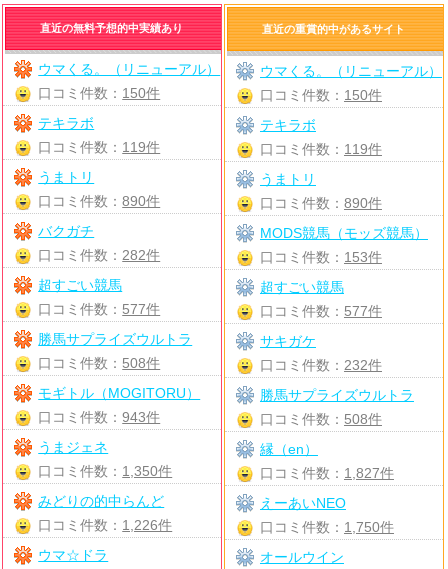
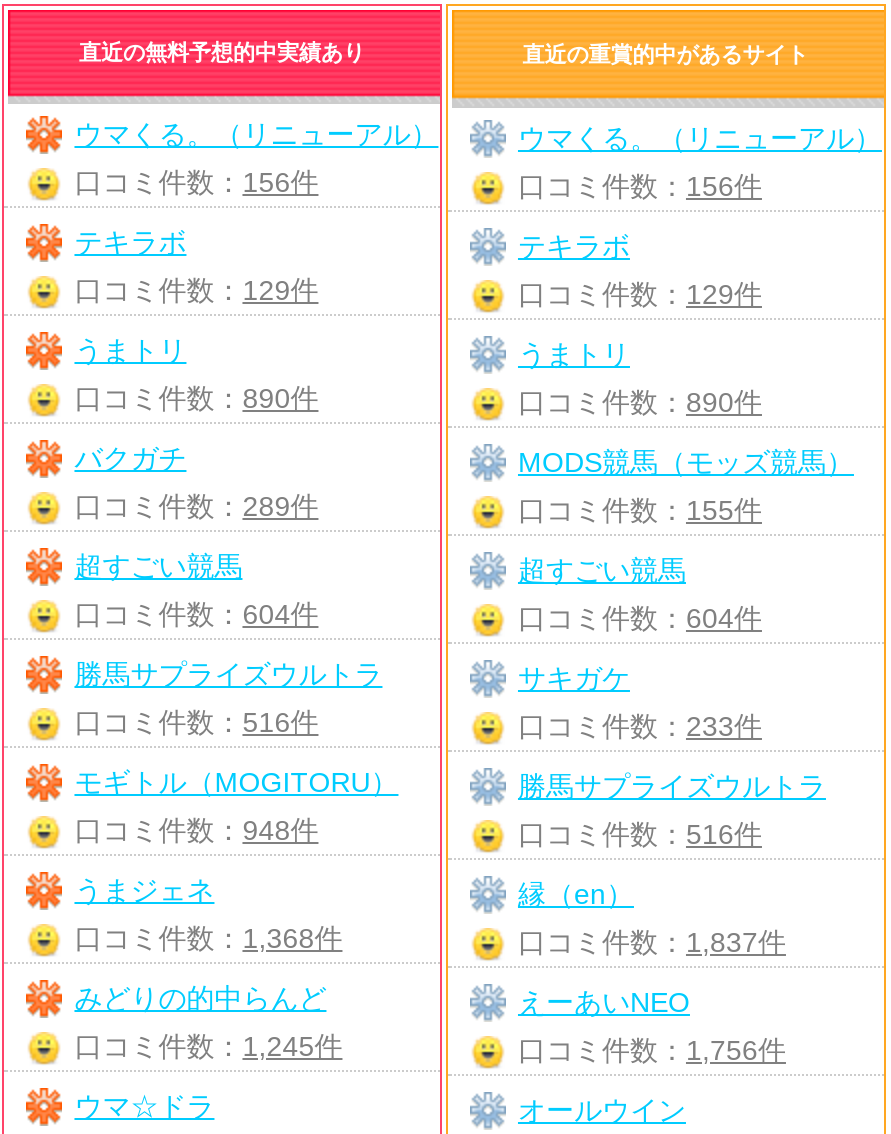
- 口コミ件数：150件
+ 口コミ件数：156件

- 口コミ件数：150件
+ 口コミ件数：156件

- 口コミ件数：119件
+ 口コミ件数：129件

- 口コミ件数：119件
+ 口コミ件数：129件

- 口コミ件数：282件
+ 口コミ件数：289件

- 口コミ件数：153件
+ 口コミ件数：155件

- 口コミ件数：577件
+ 口コミ件数：604件

- 口コミ件数：577件
+ 口コミ件数：604件

- 口コミ件数：508件
+ 口コミ件数：516件

- 口コミ件数：232件
+ 口コミ件数：233件

- 口コミ件数：943件
+ 口コミ件数：948件

- 口コミ件数：508件
+ 口コミ件数：516件

- 口コミ件数：1,350件
+ 口コミ件数：1,368件

- 口コミ件数：1,827件
+ 口コミ件数：1,837件

- 口コミ件数：1,226件
+ 口コミ件数：1,245件

- 口コミ件数：1,750件
+ 口コミ件数：1,756件
